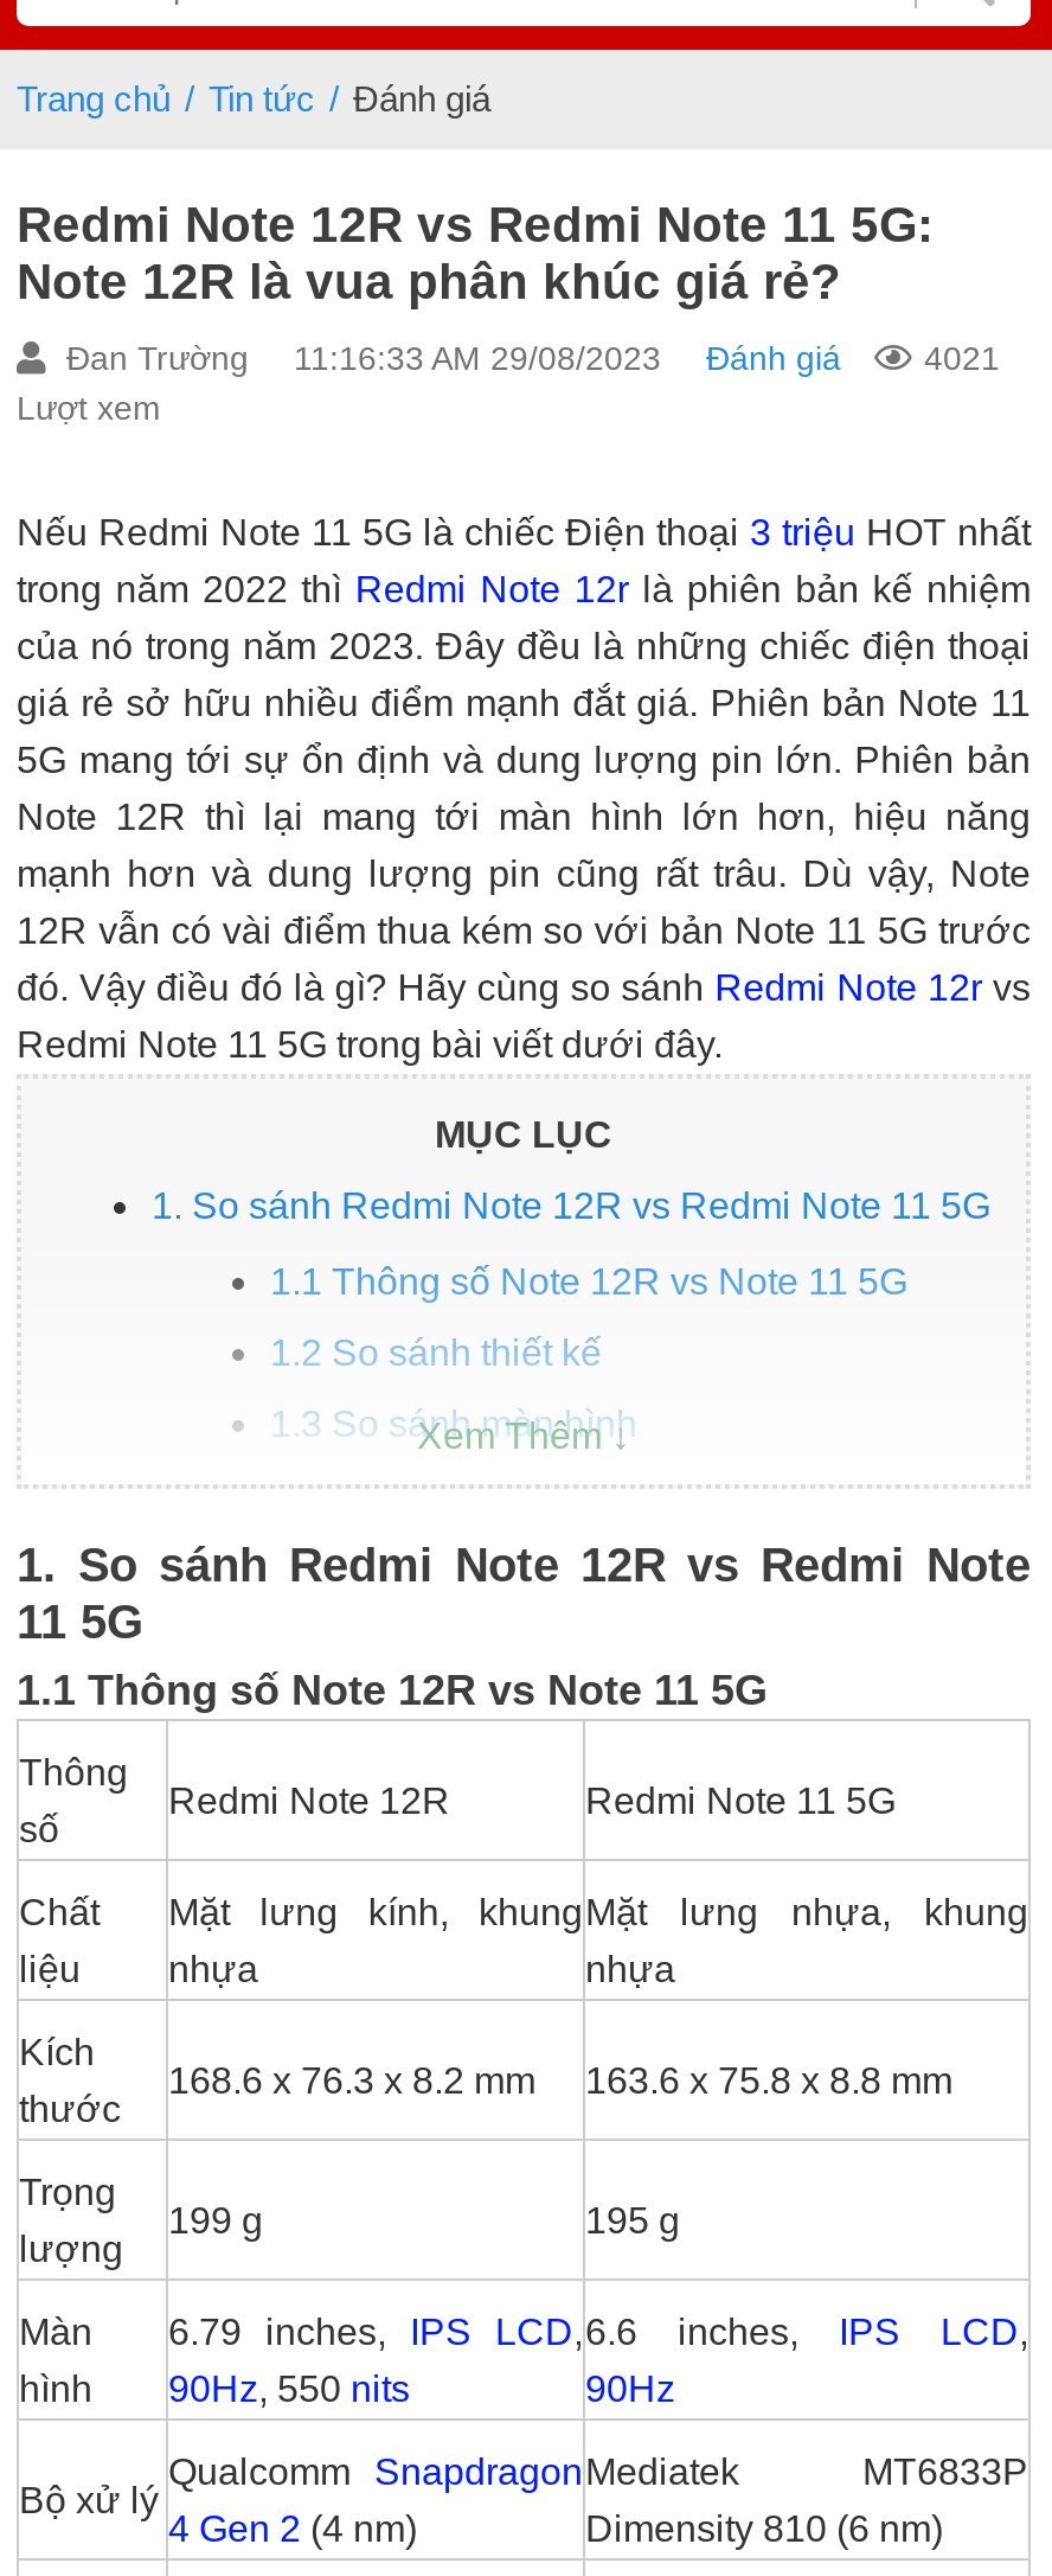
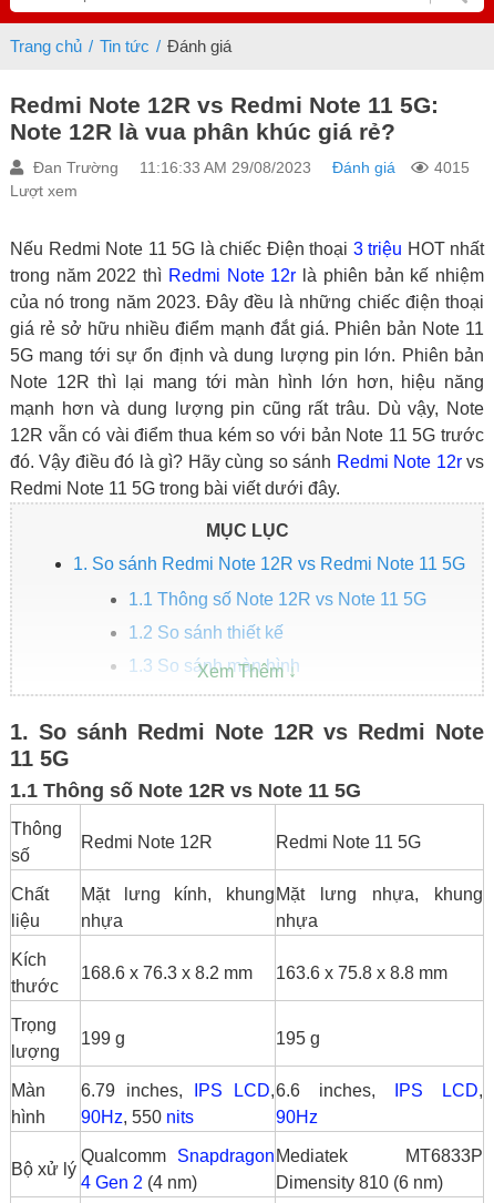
- 4021
+ 4015
